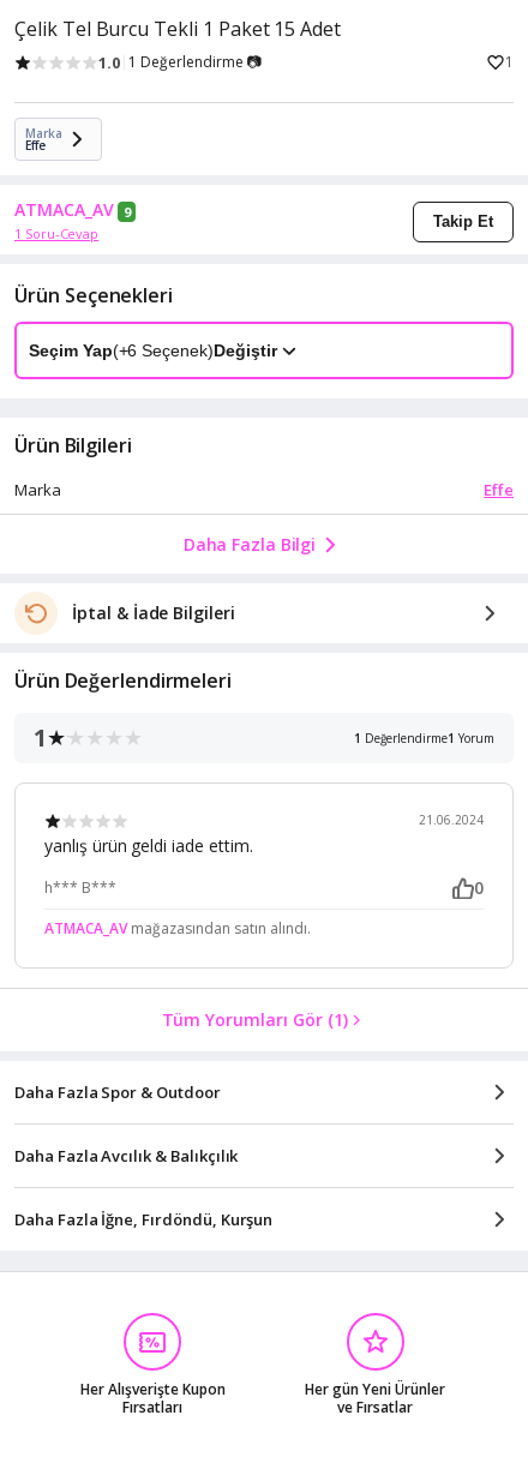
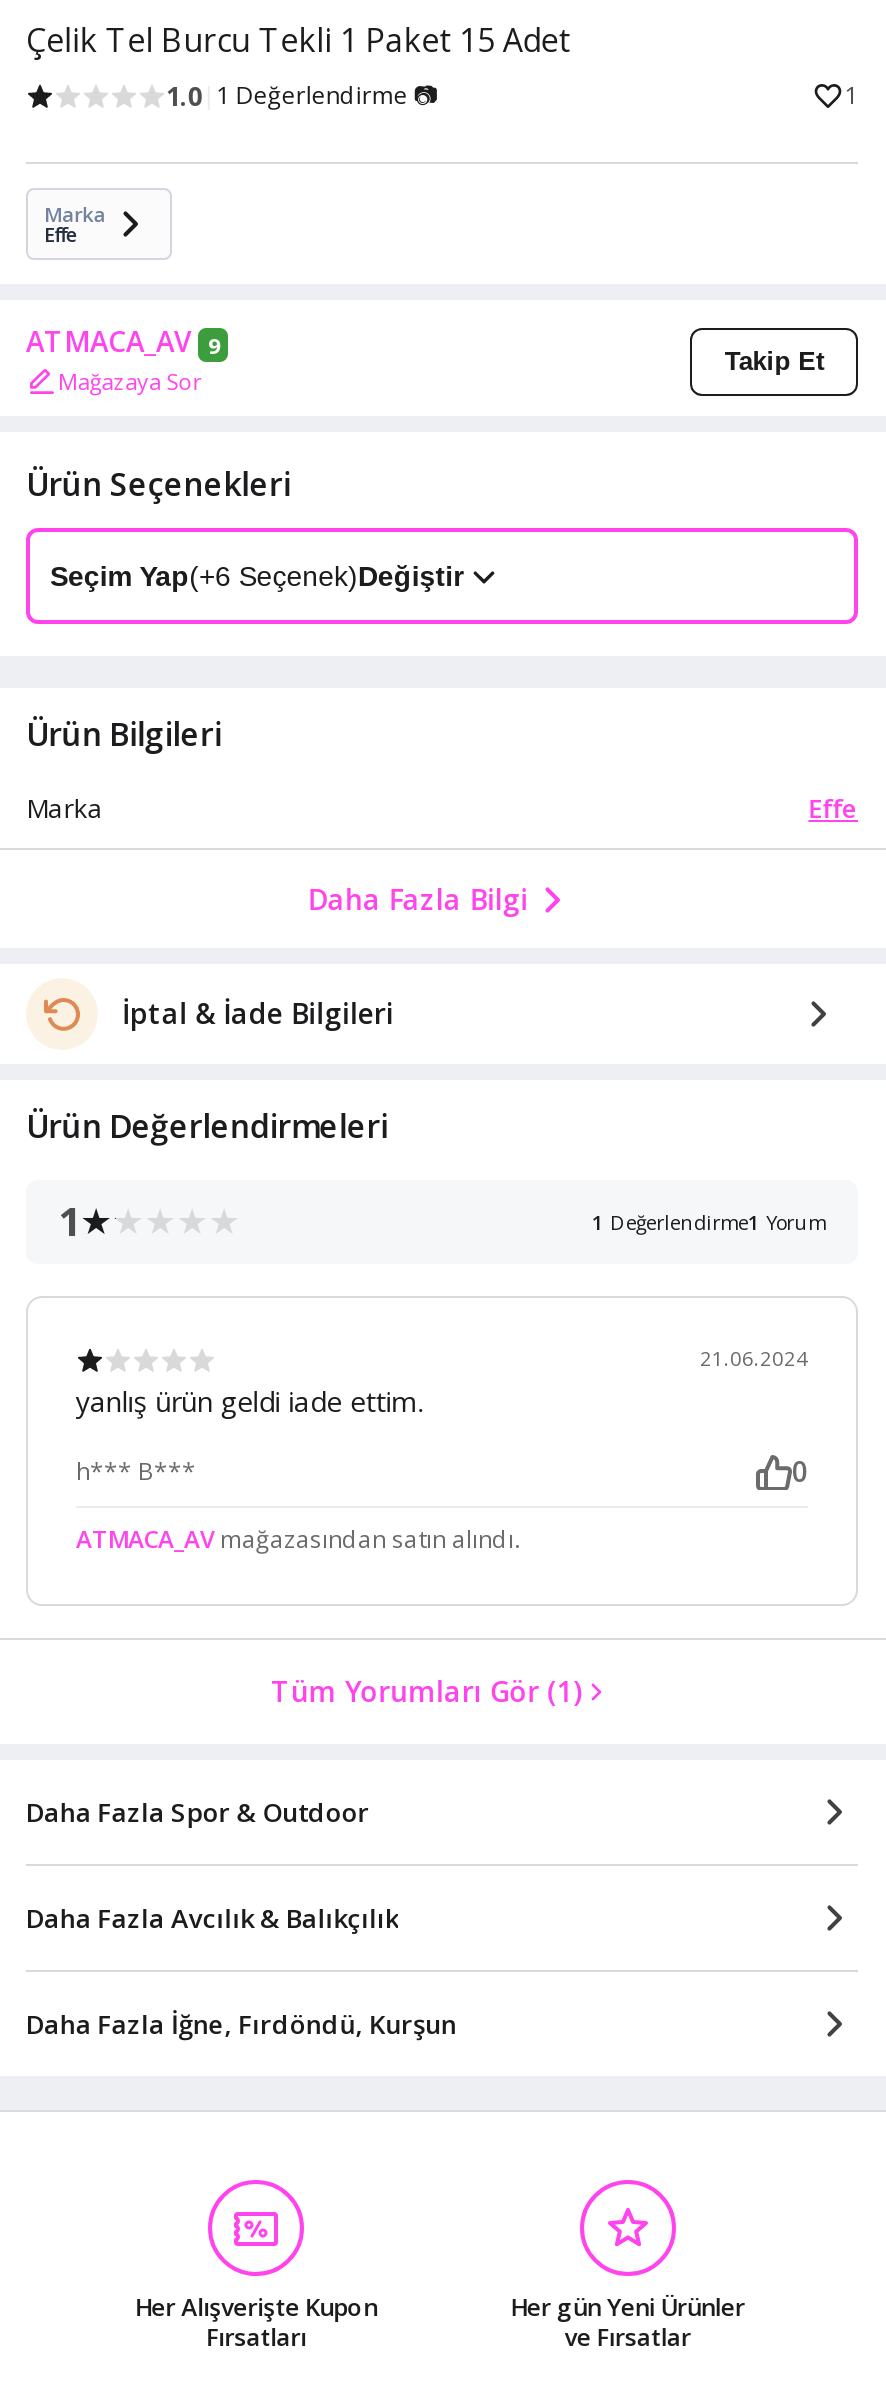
- 1 Soru-Cevap
+ Mağazaya Sor
